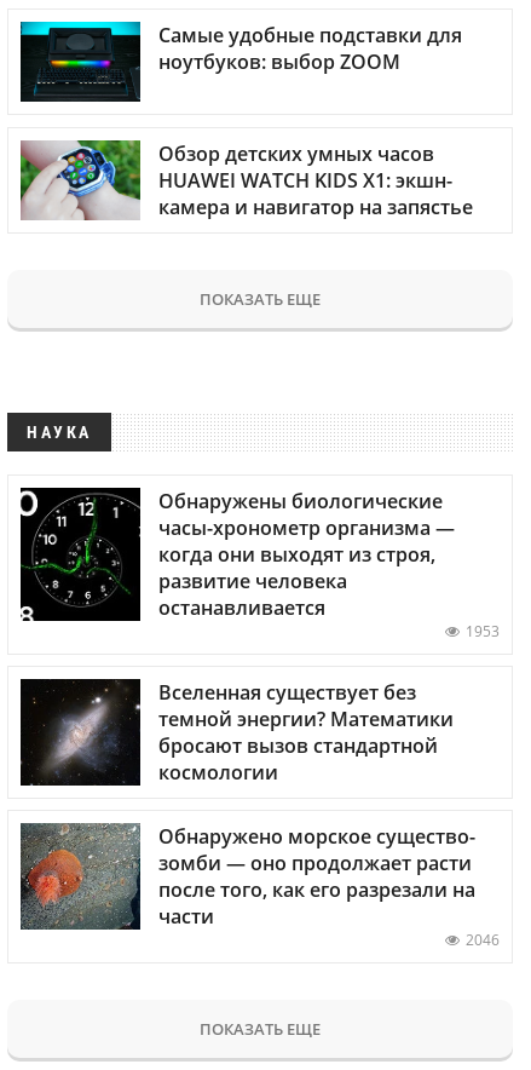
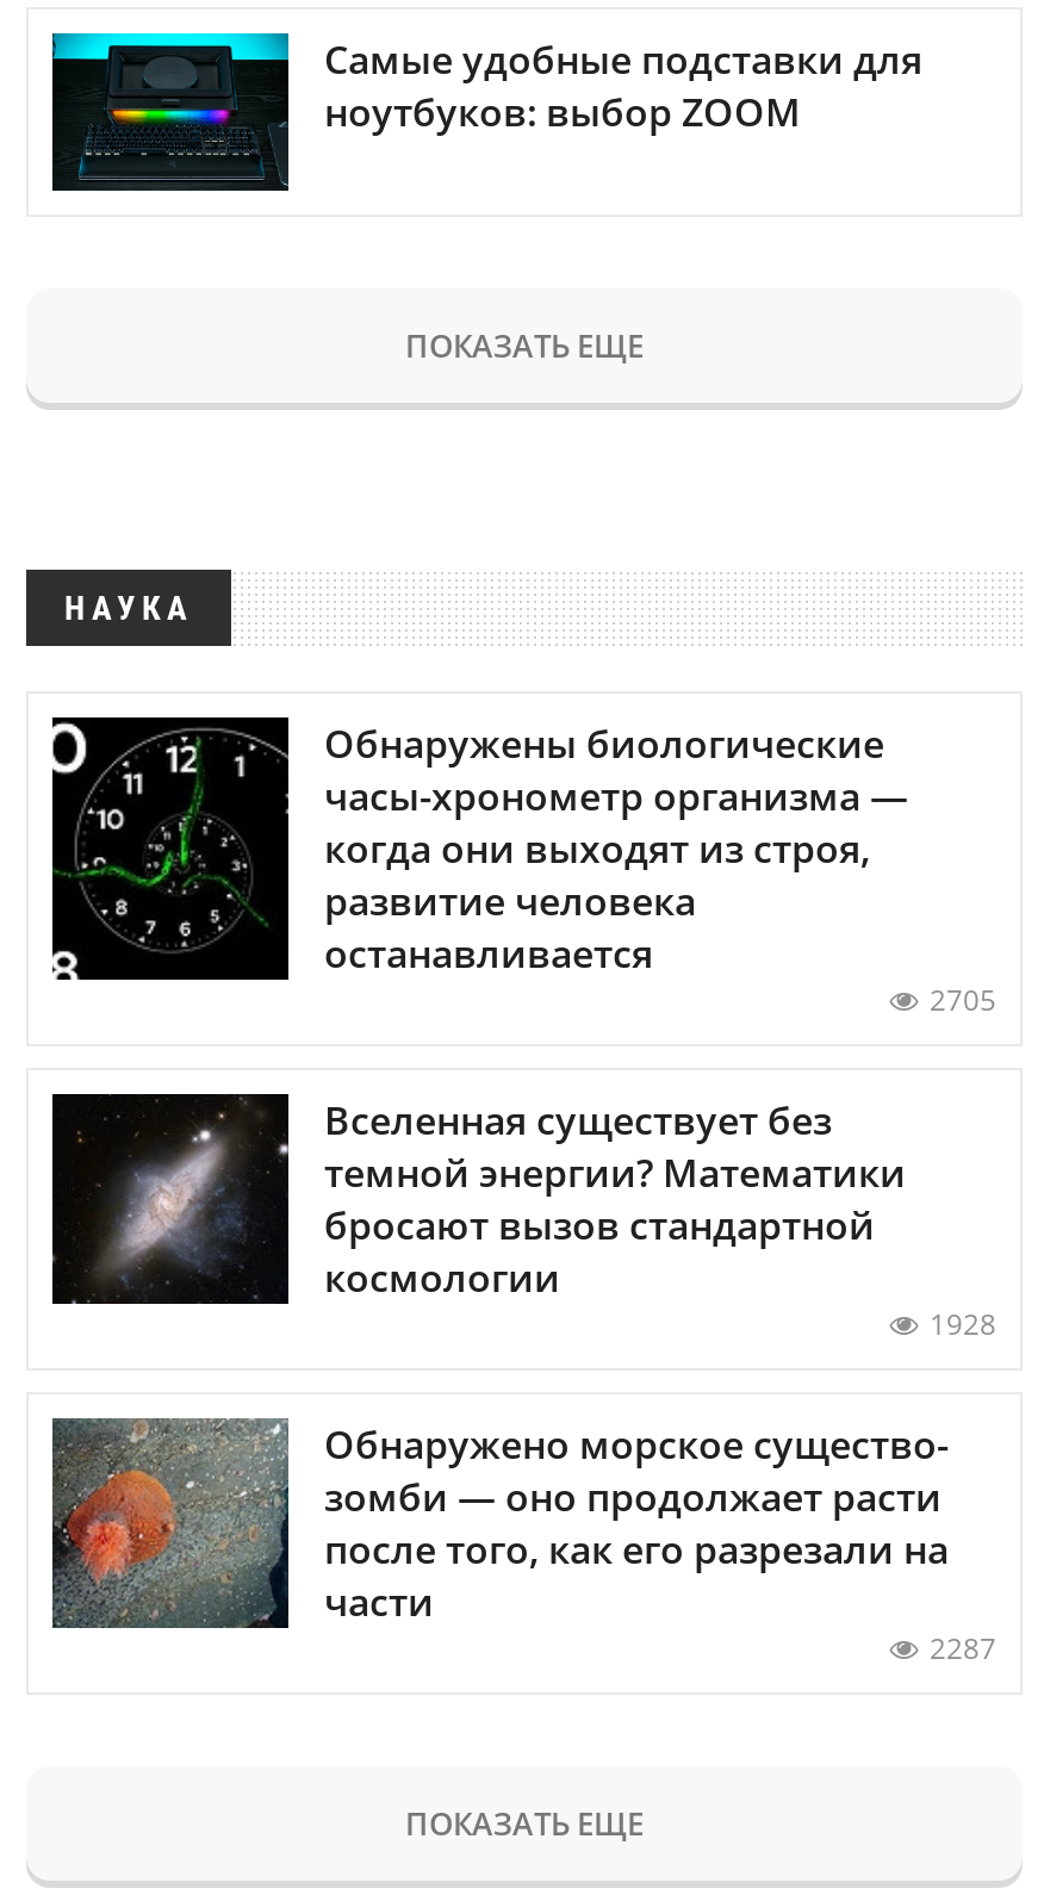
- [image]
- Обзор детских умных часов
- HUAWEI WATCH KIDS X1: экшн-
- камера и навигатор на запястье

moved up: [image] | ПОКАЗАТЬ ЕЩЕ | НАУКА | Обнаружены биологические | часы-хронометр организма — | когда они выходят из строя, | развитие человека | останавливается

- 1953
+ 2705

moved up: [image] | Вселенная существует без | темной энергии? Математики | бросают вызов стандартной | космологии

+ 1928

- 2046
+ 2287
